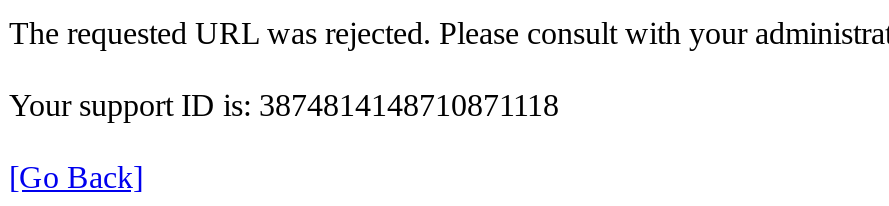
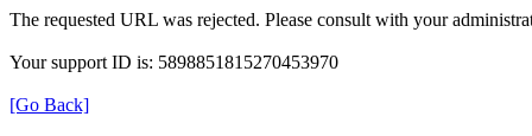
- Your support ID is: 3874814148710871118
+ Your support ID is: 5898851815270453970
